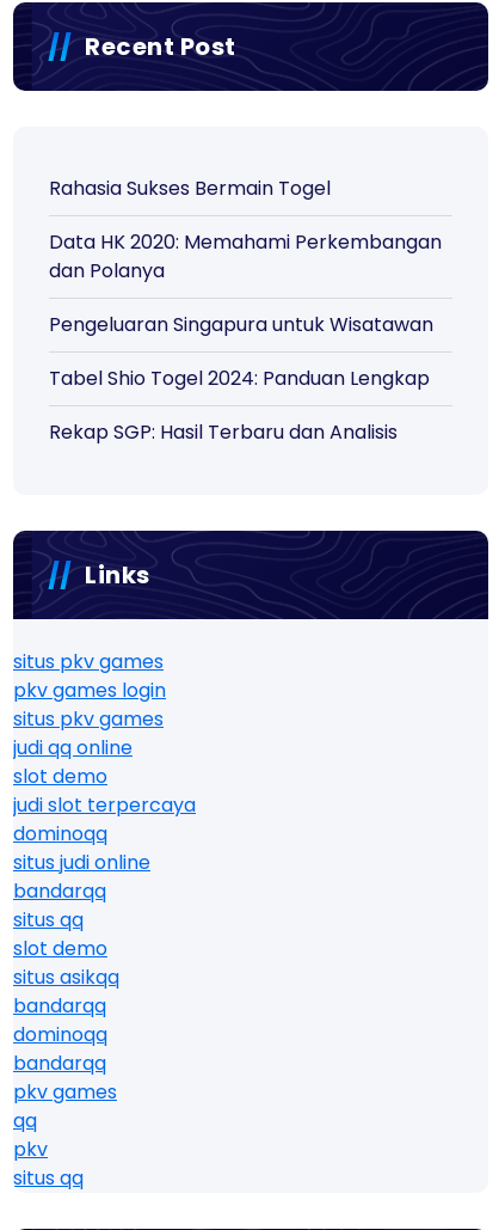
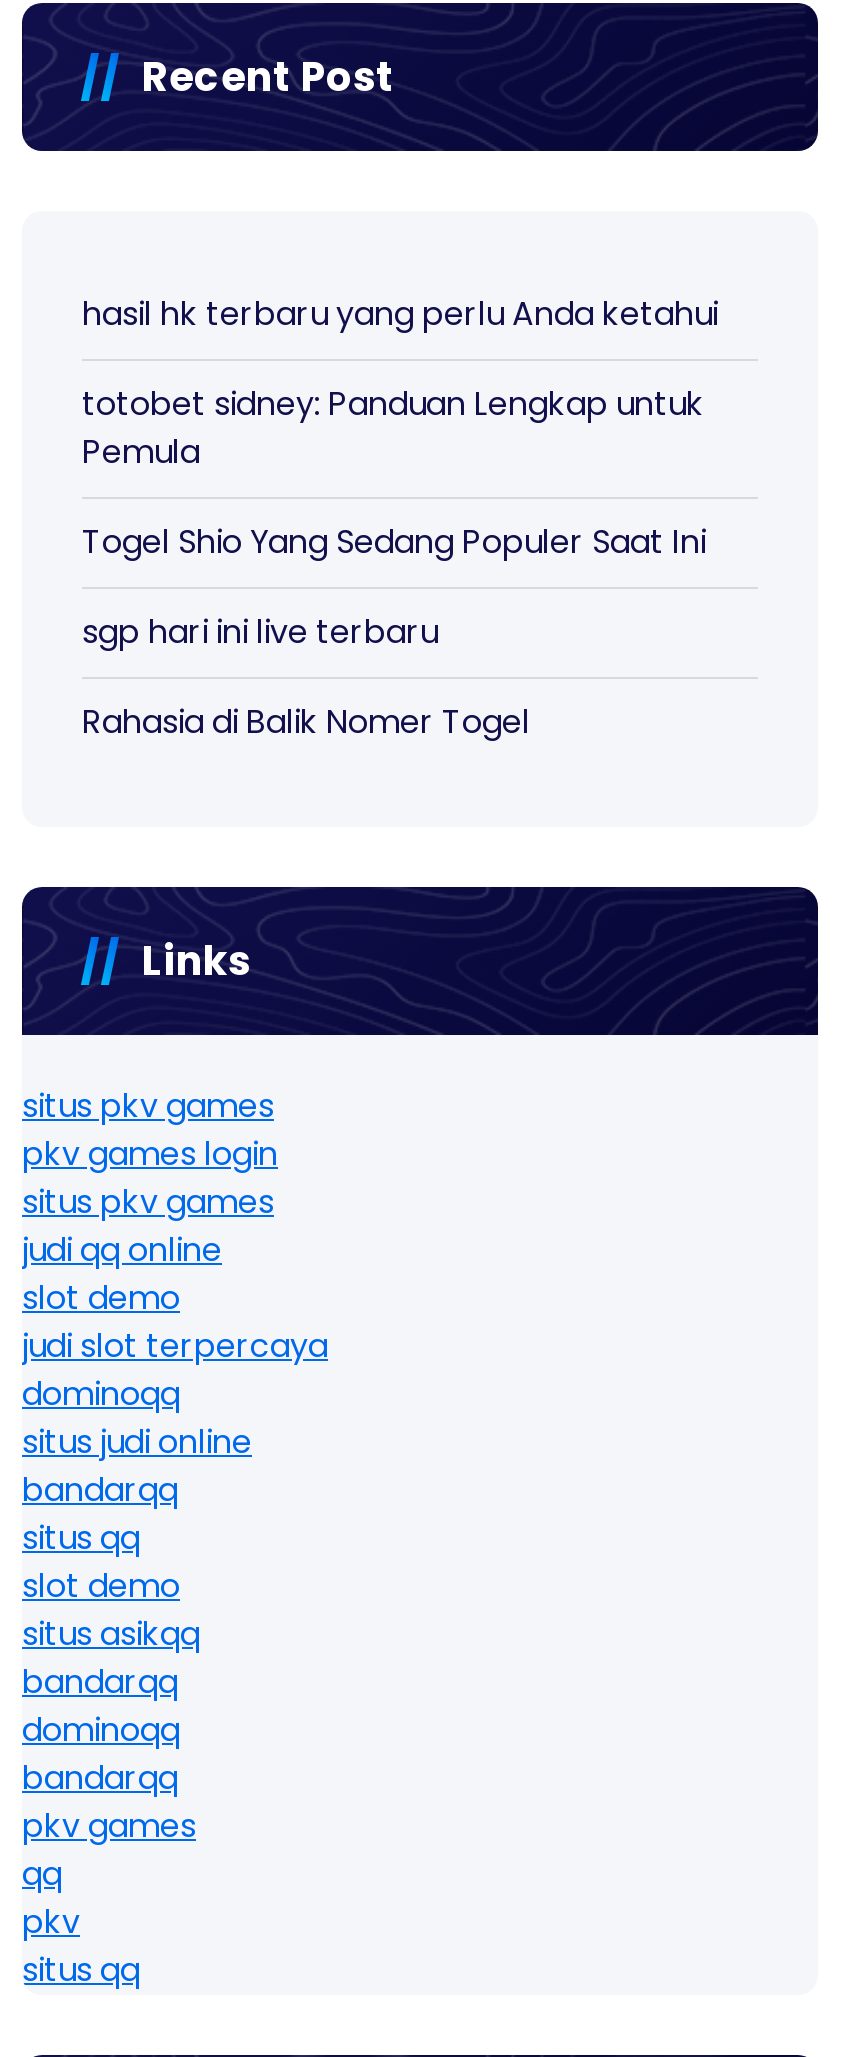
- Rahasia Sukses Bermain Togel
+ hasil hk terbaru yang perlu Anda ketahui

- Data HK 2020: Memahami Perkembangan
- dan Polanya
+ totobet sidney: Panduan Lengkap untuk
+ Pemula

- Pengeluaran Singapura untuk Wisatawan
+ Togel Shio Yang Sedang Populer Saat Ini

- Tabel Shio Togel 2024: Panduan Lengkap
+ sgp hari ini live terbaru

- Rekap SGP: Hasil Terbaru dan Analisis
+ Rahasia di Balik Nomer Togel
